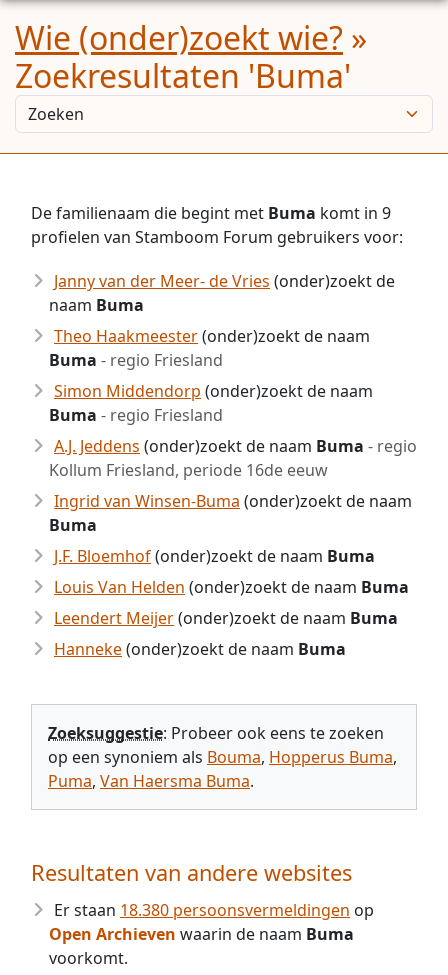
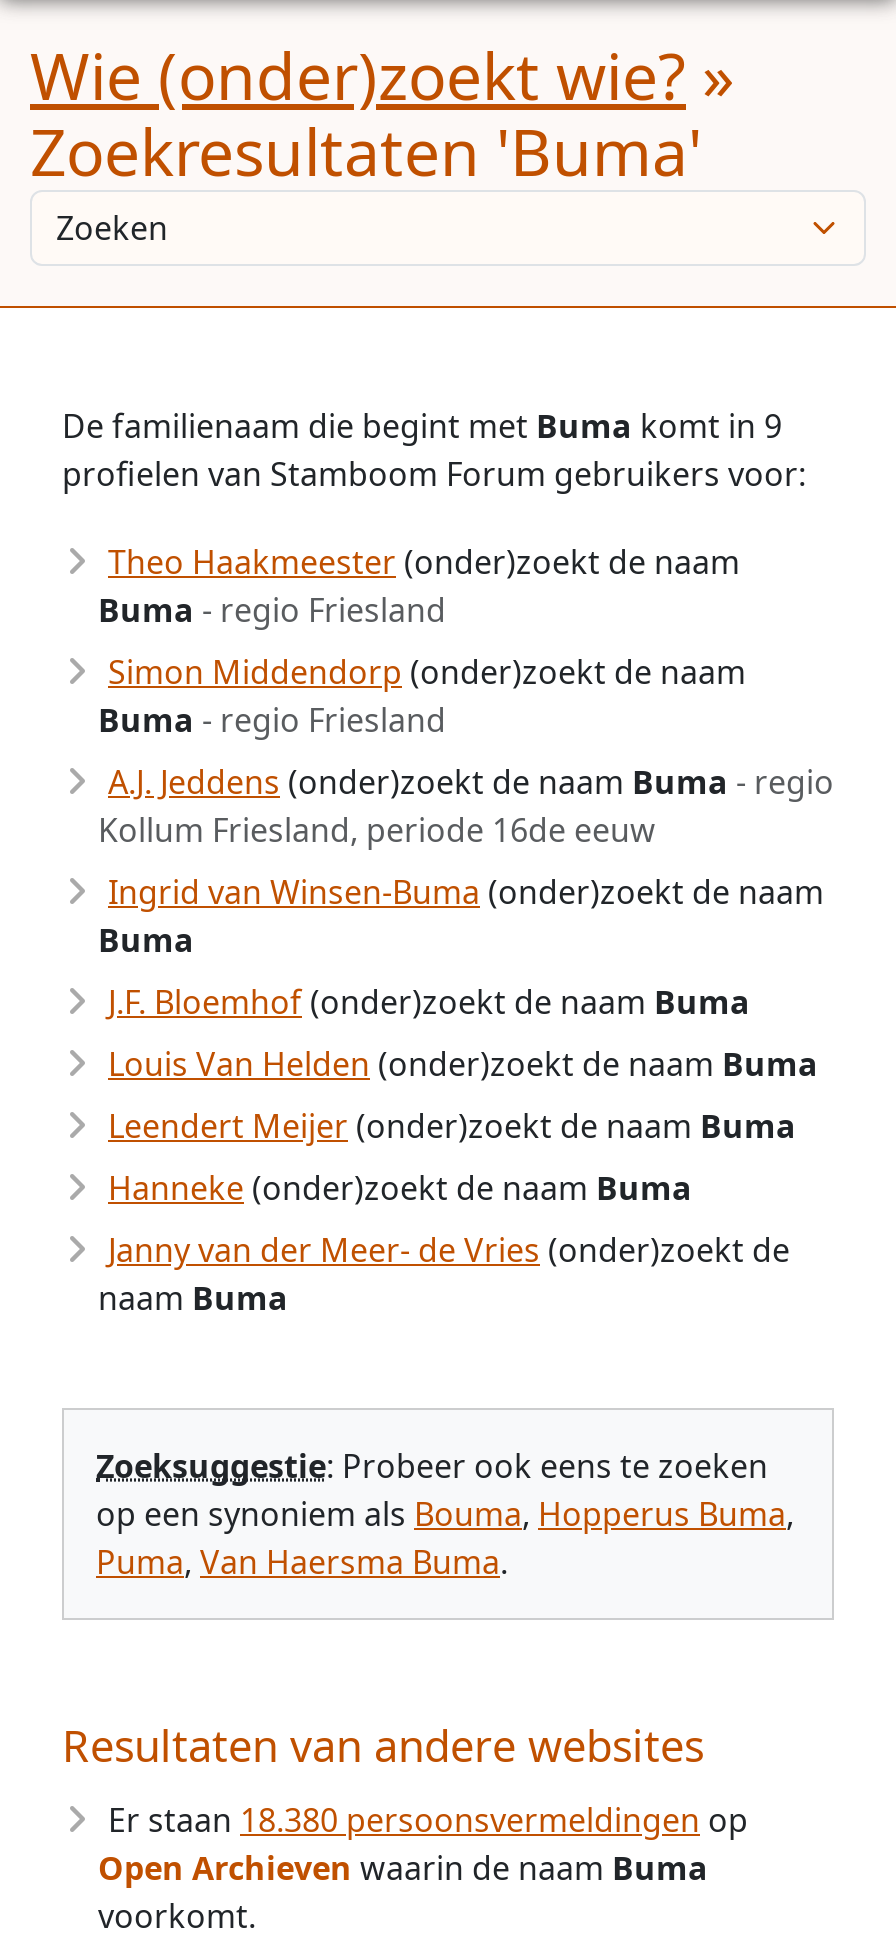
moved down: Janny van der Meer- de Vries (onder)zoekt de | naam Buma

moved up: Theo Haakmeester (onder)zoekt de naam | Buma - regio Friesland | Simon Middendorp (onder)zoekt de naam | ... | Leendert Meijer (onder)zoekt de naam Buma | Hanneke (onder)zoekt de naam Buma
